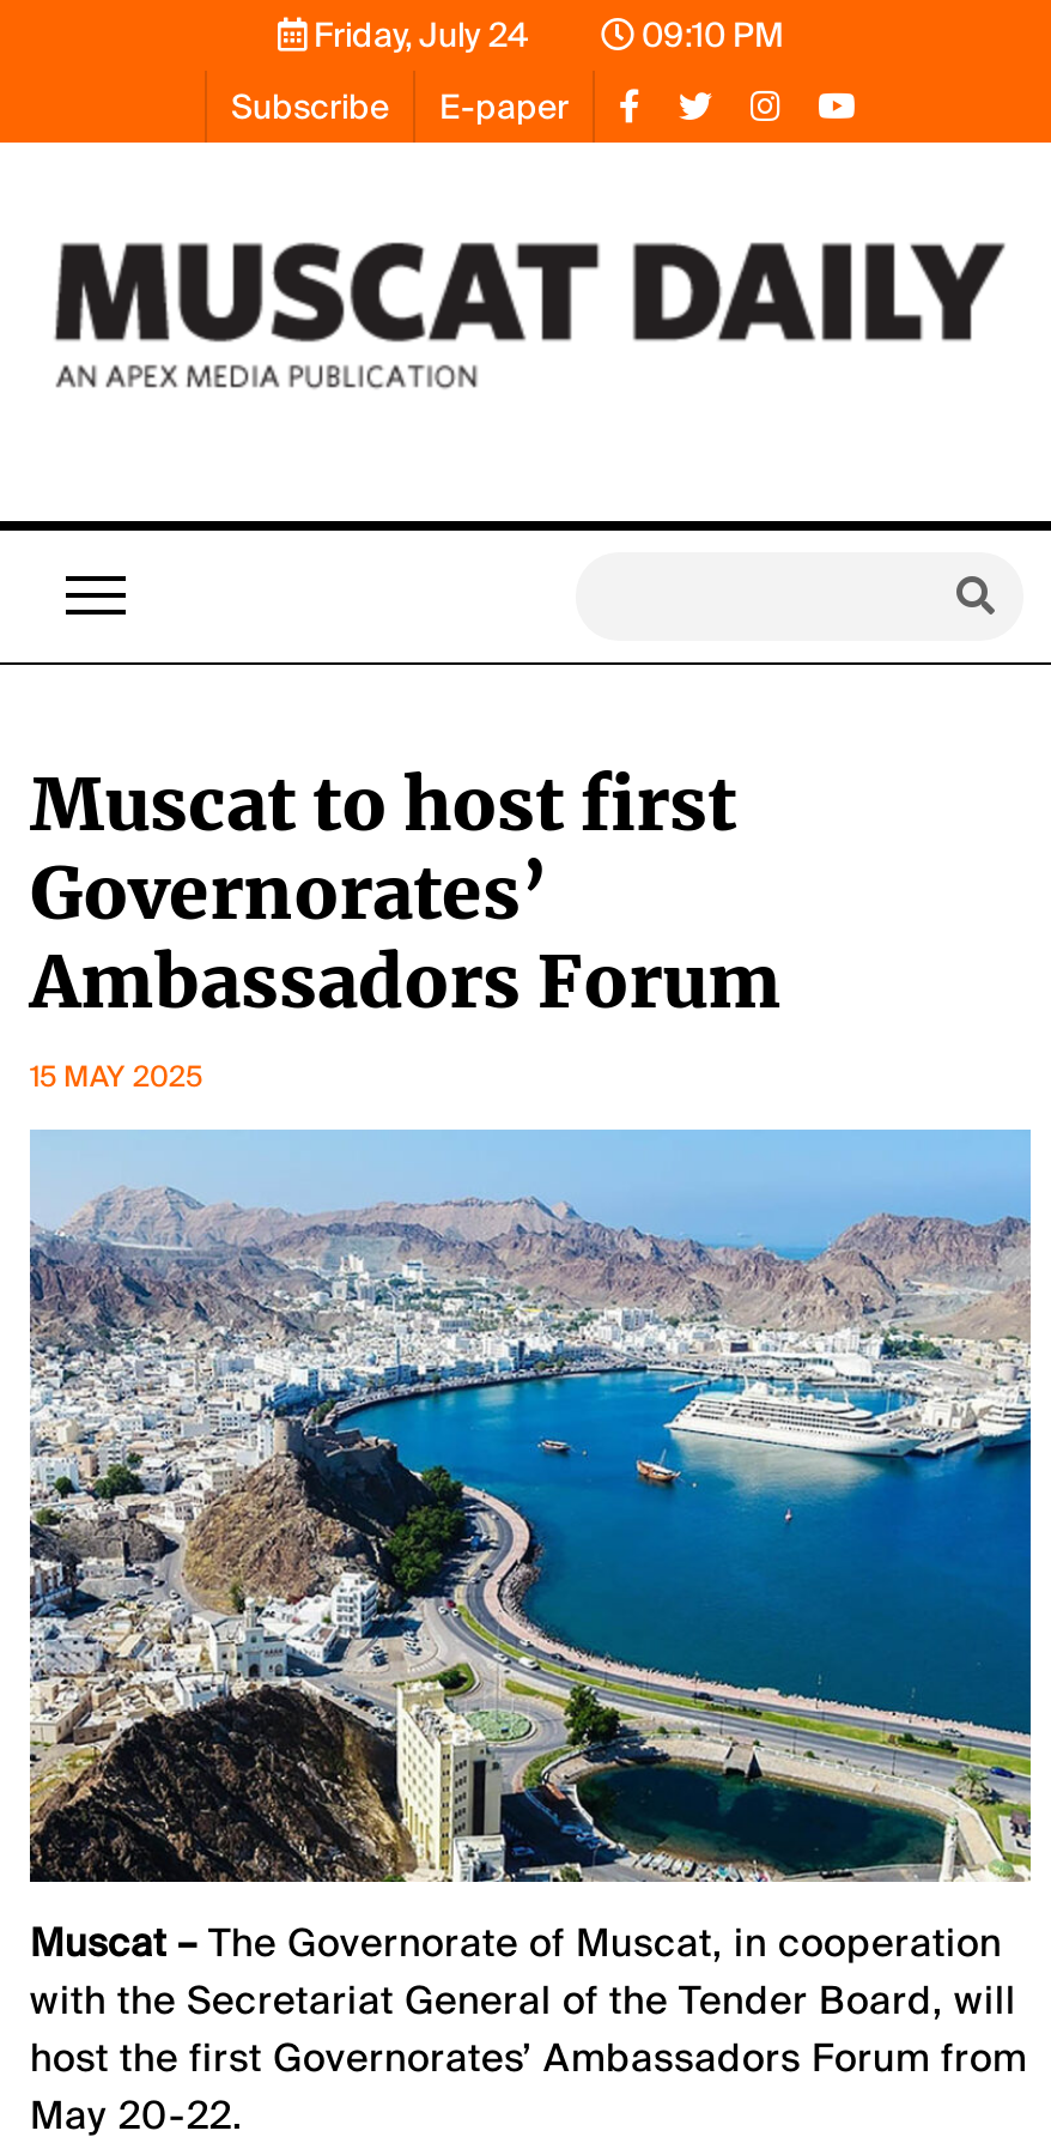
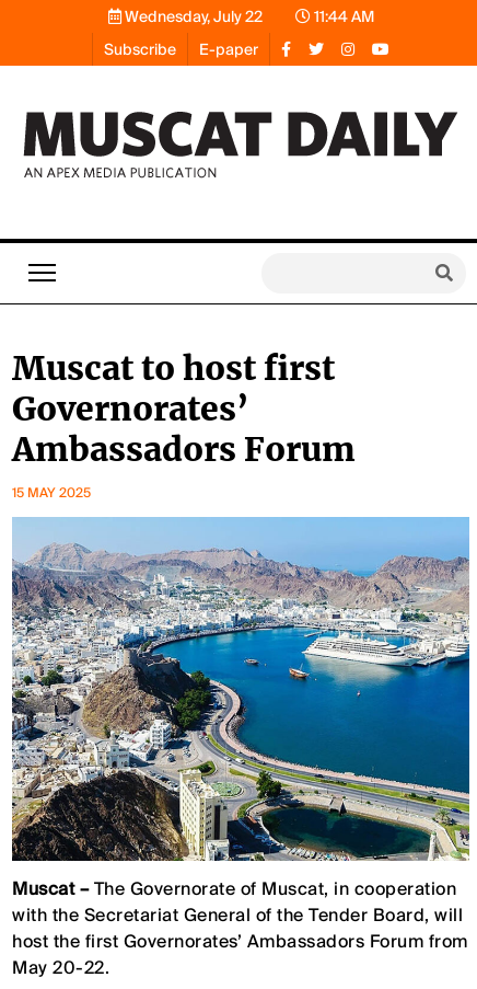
- Friday, July 24
- 09:10 PM
+ Wednesday, July 22
+ 11:44 AM
